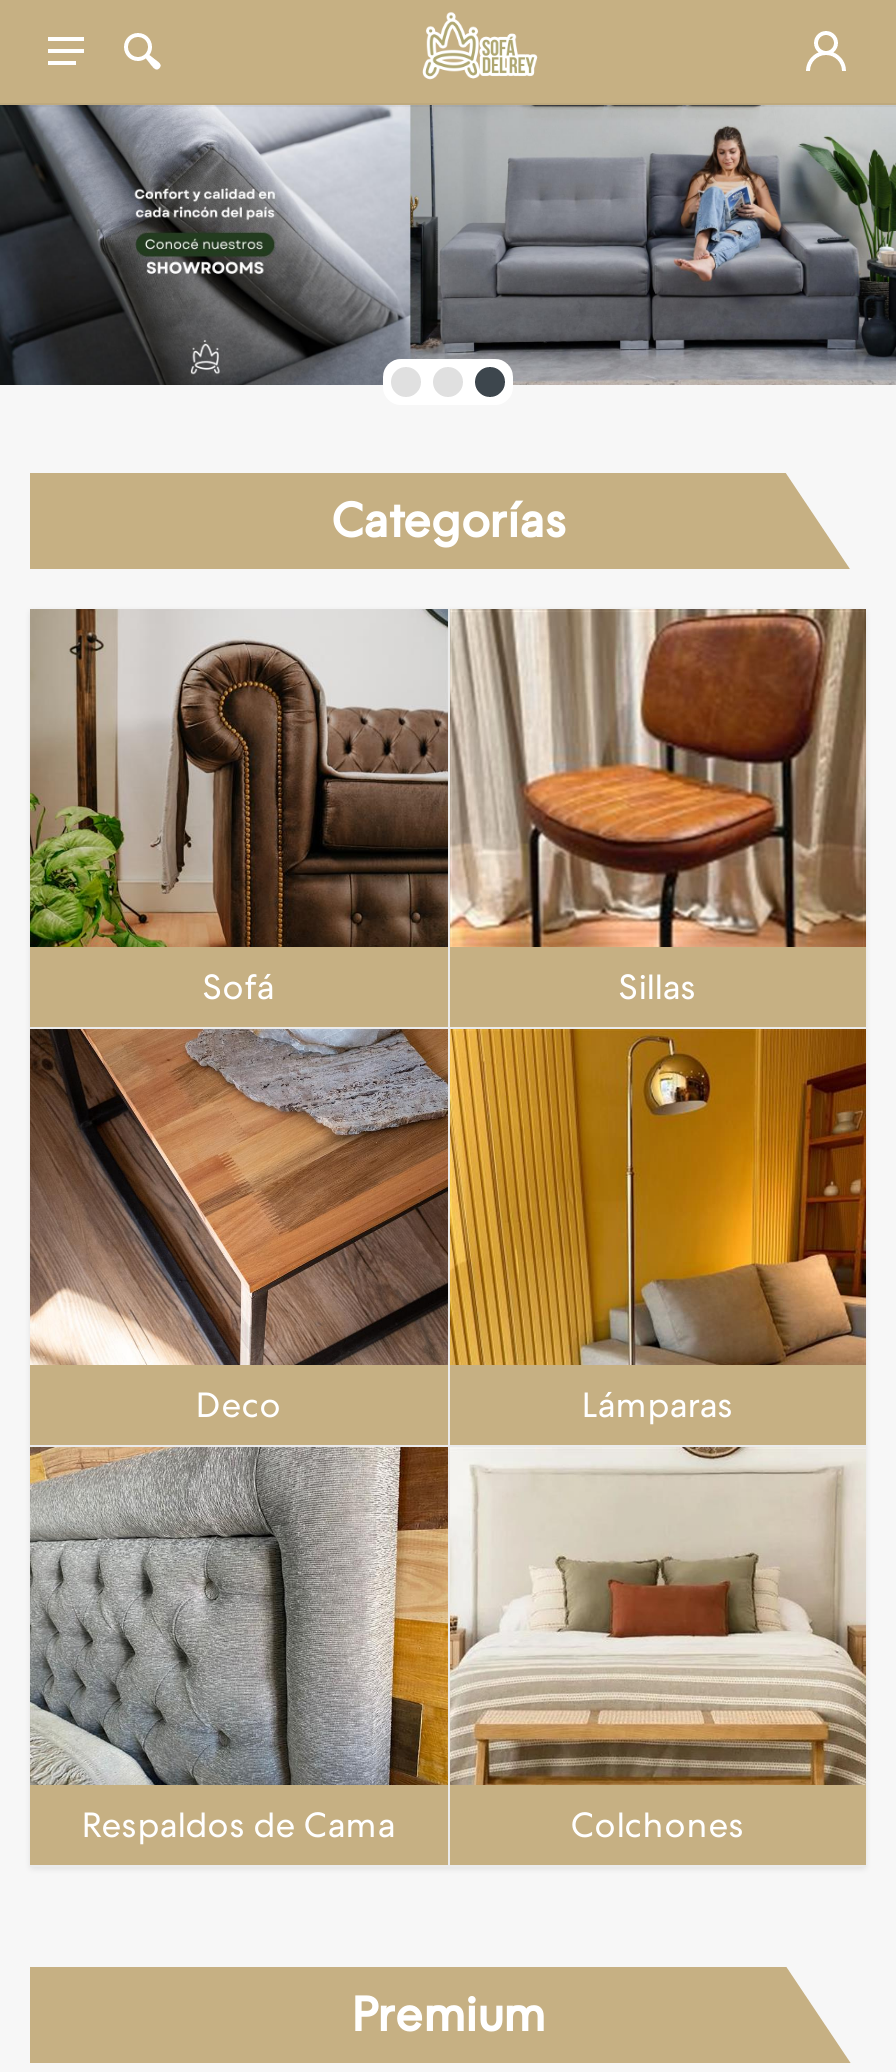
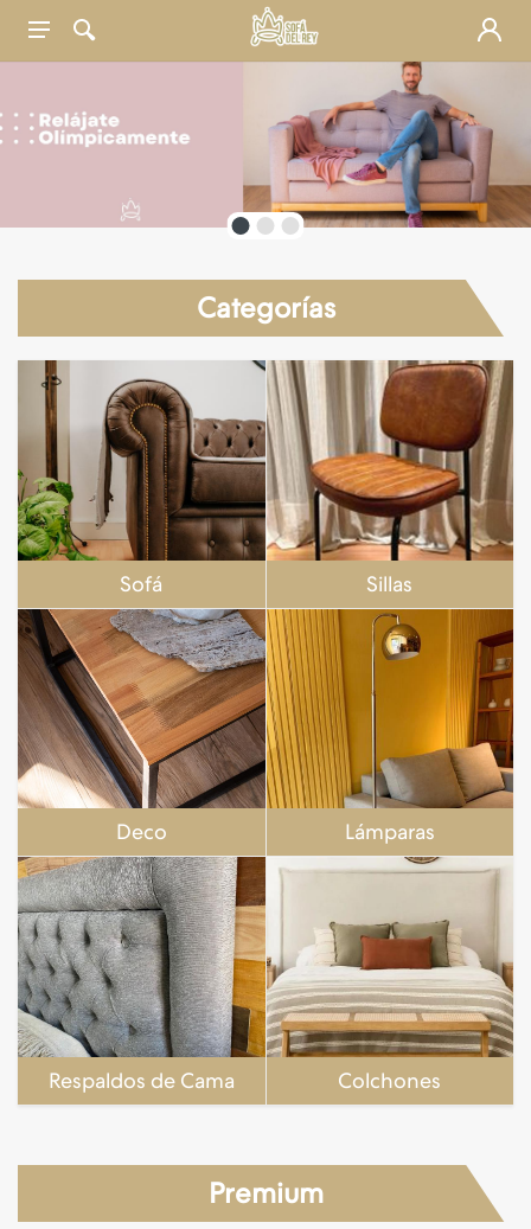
- [image]
+ [image]
